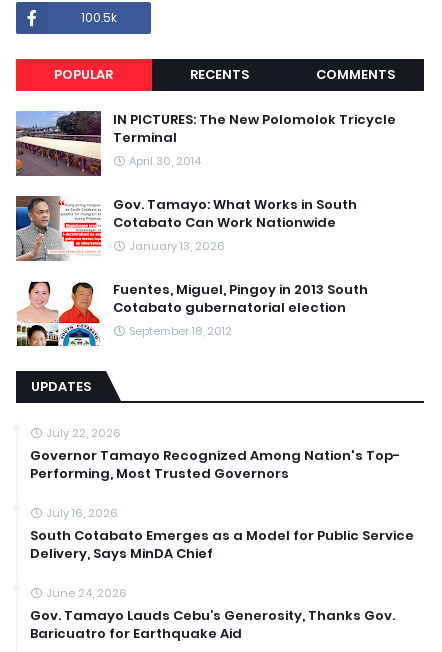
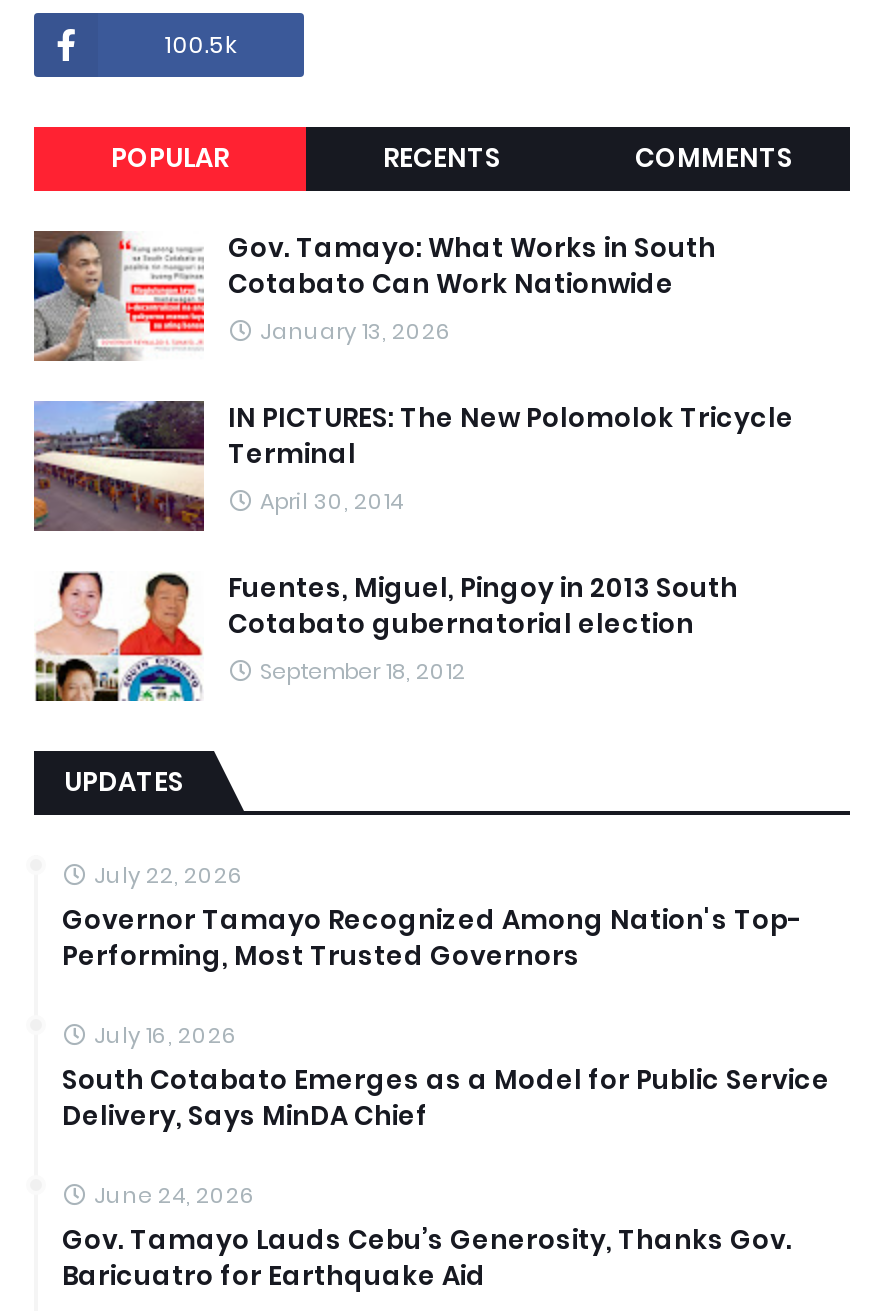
moved down: [image] | IN PICTURES: The New Polomolok Tricycle | Terminal | April 30, 2014

moved up: [image] | Gov. Tamayo: What Works in South | Cotabato Can Work Nationwide | January 13, 2026
